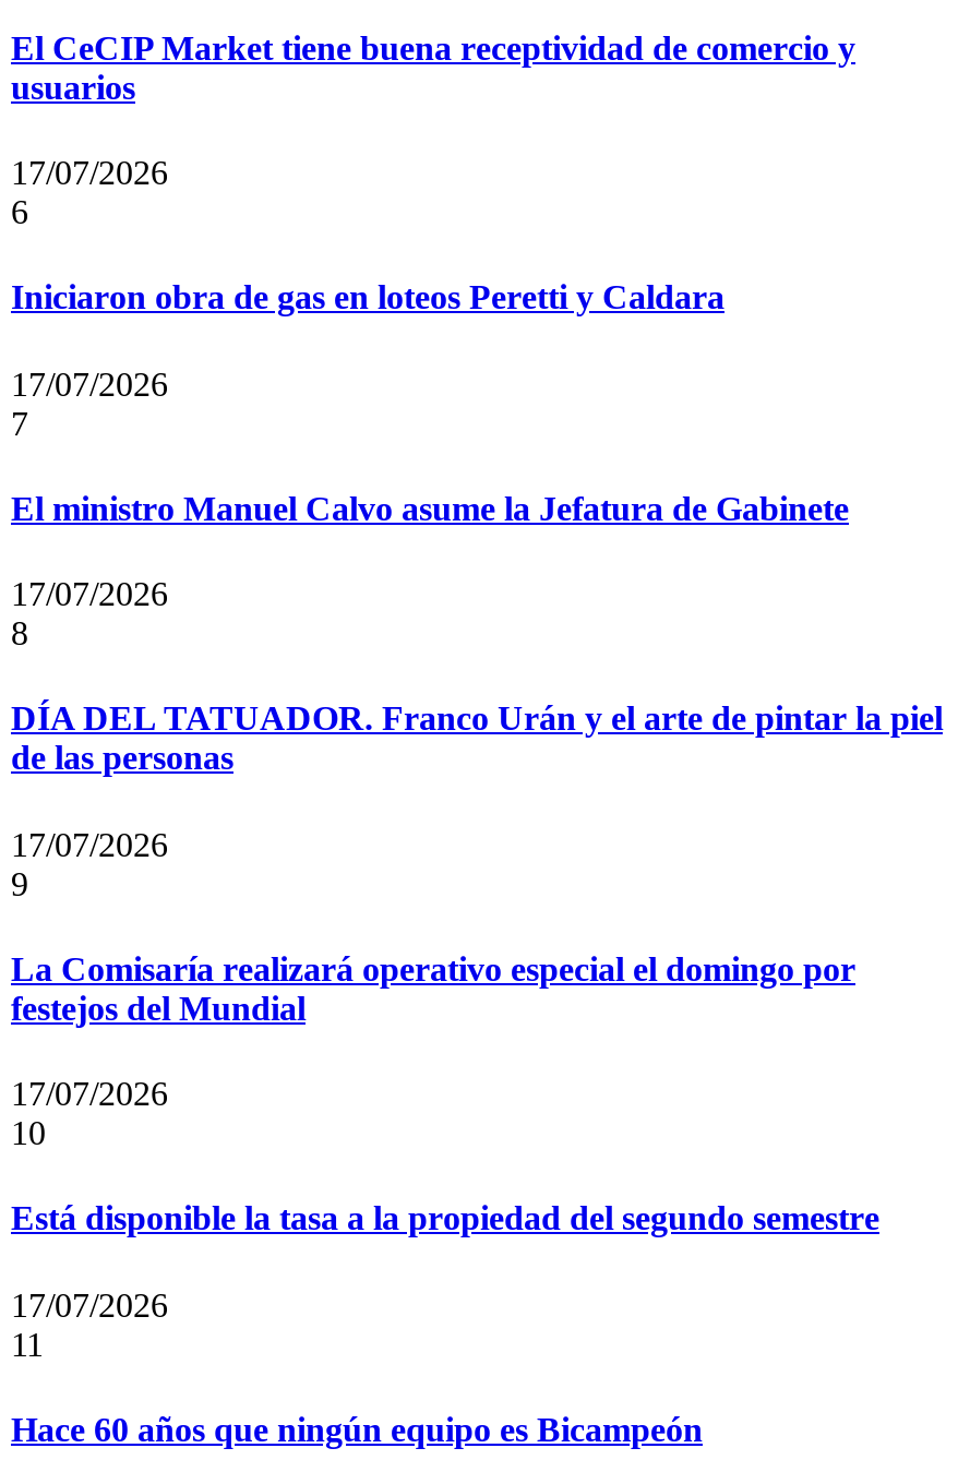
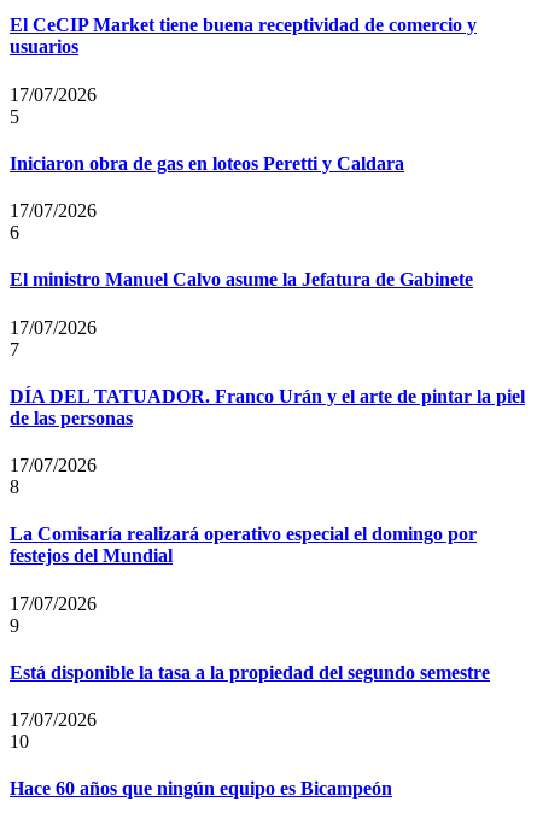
- 6
+ 5

- 7
+ 6

- 8
+ 7

- 9
+ 8

- 10
+ 9

- 11
+ 10
